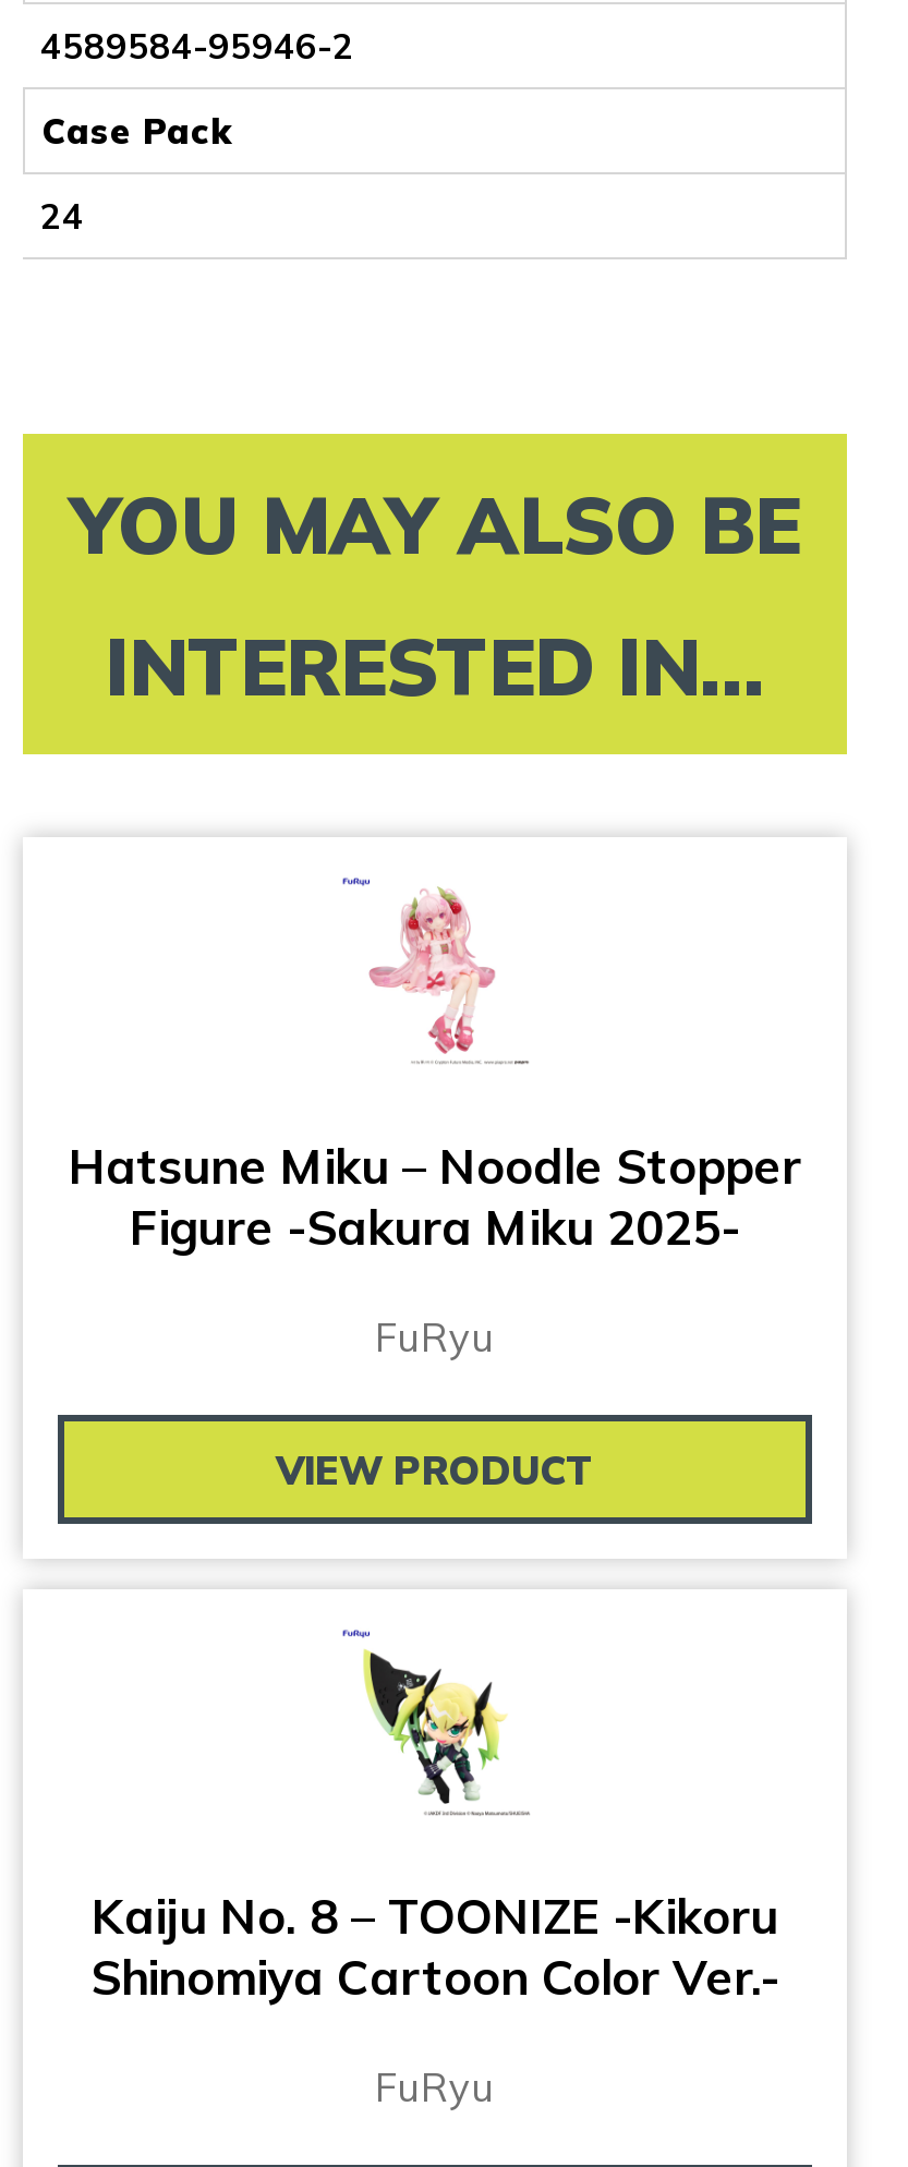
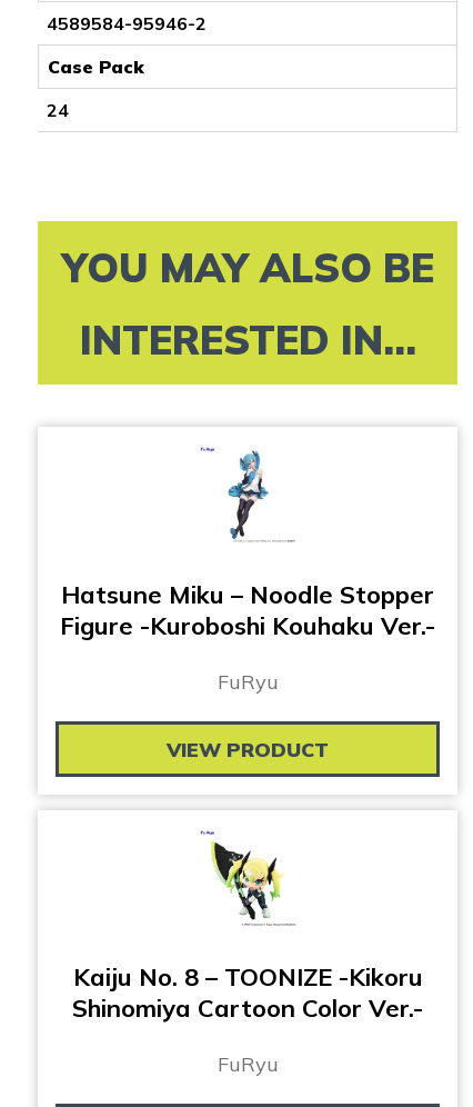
- [image]
+ [image]

- Figure -Sakura Miku 2025-
+ Figure -Kuroboshi Kouhaku Ver.-
